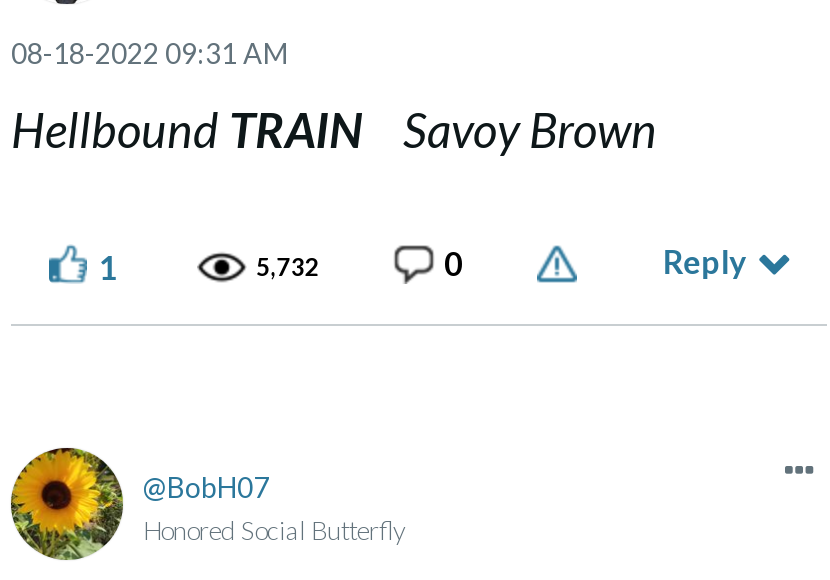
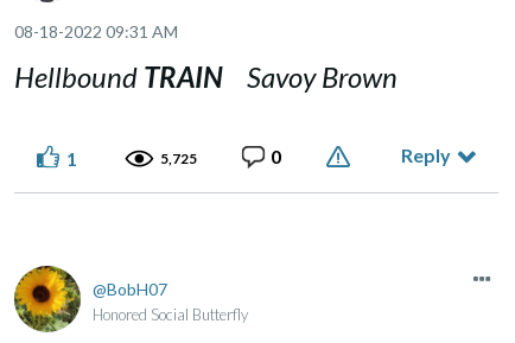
- 5,732
+ 5,725
